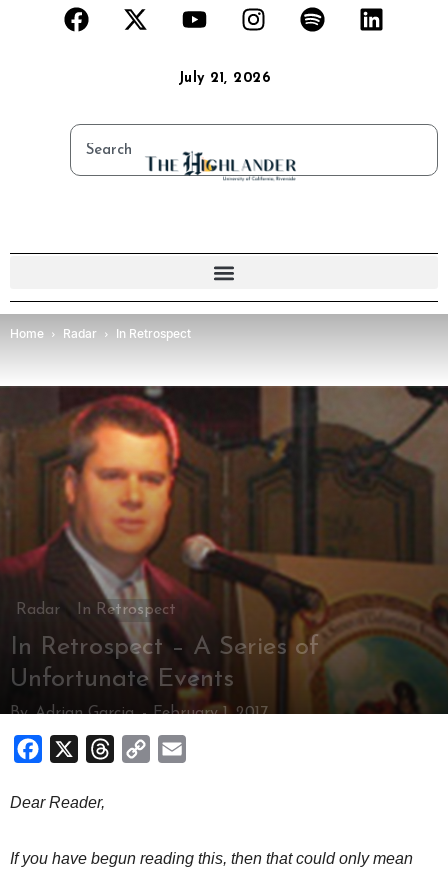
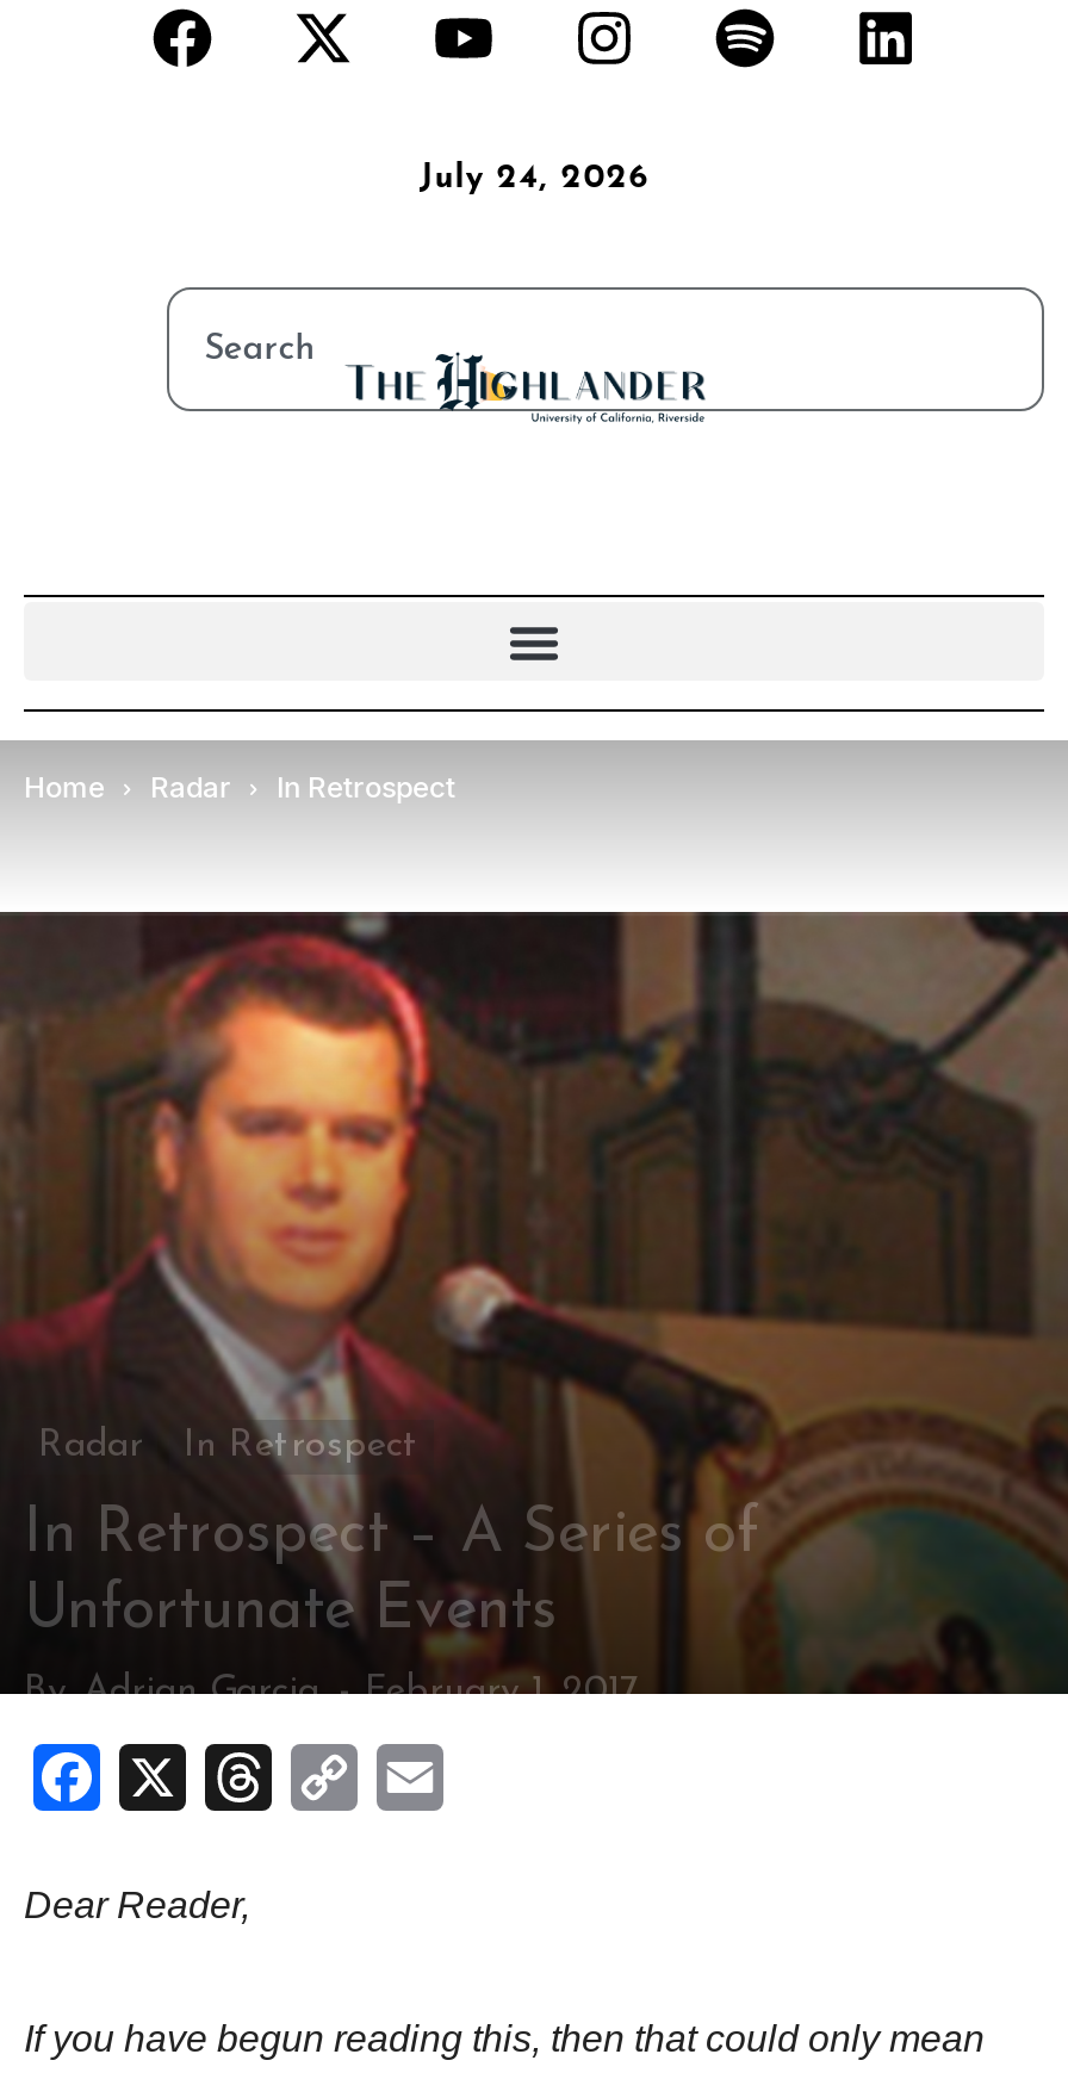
- July 21, 2026
+ July 24, 2026
